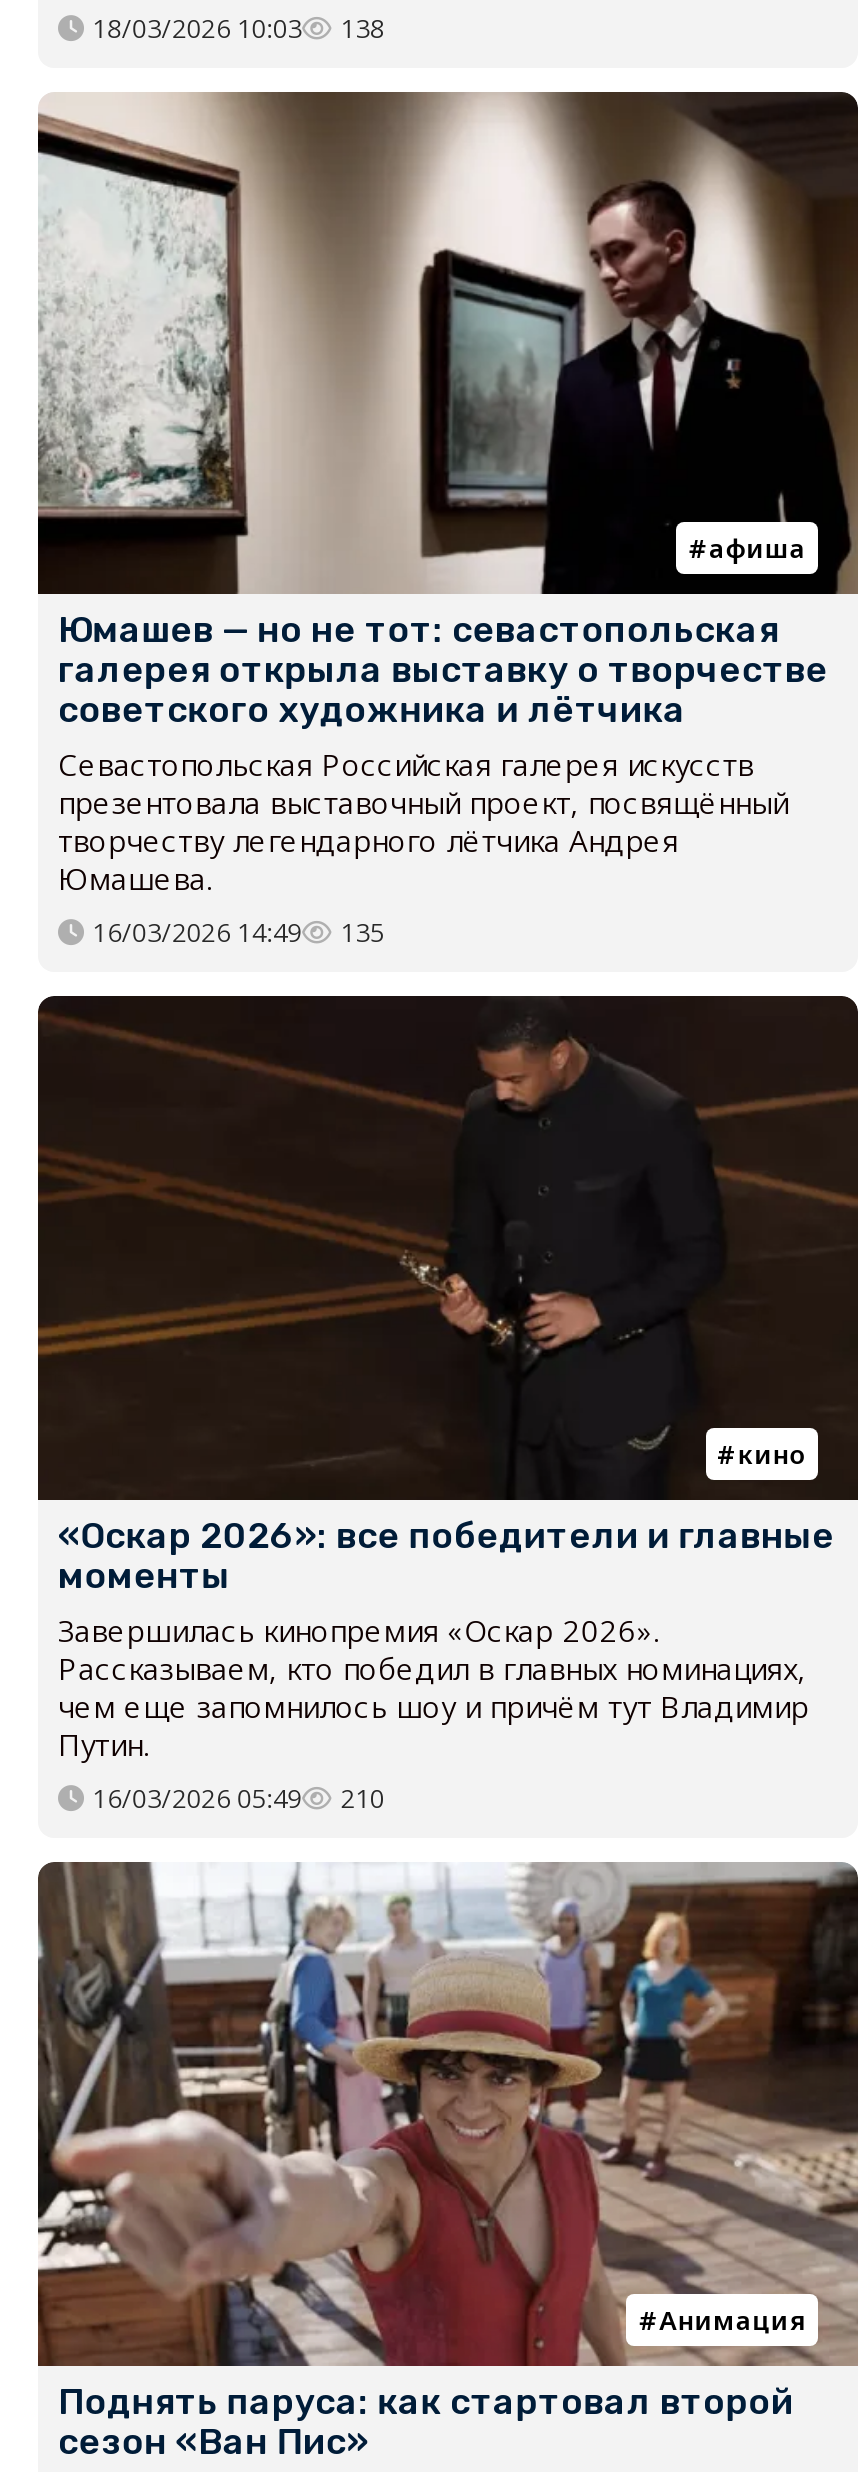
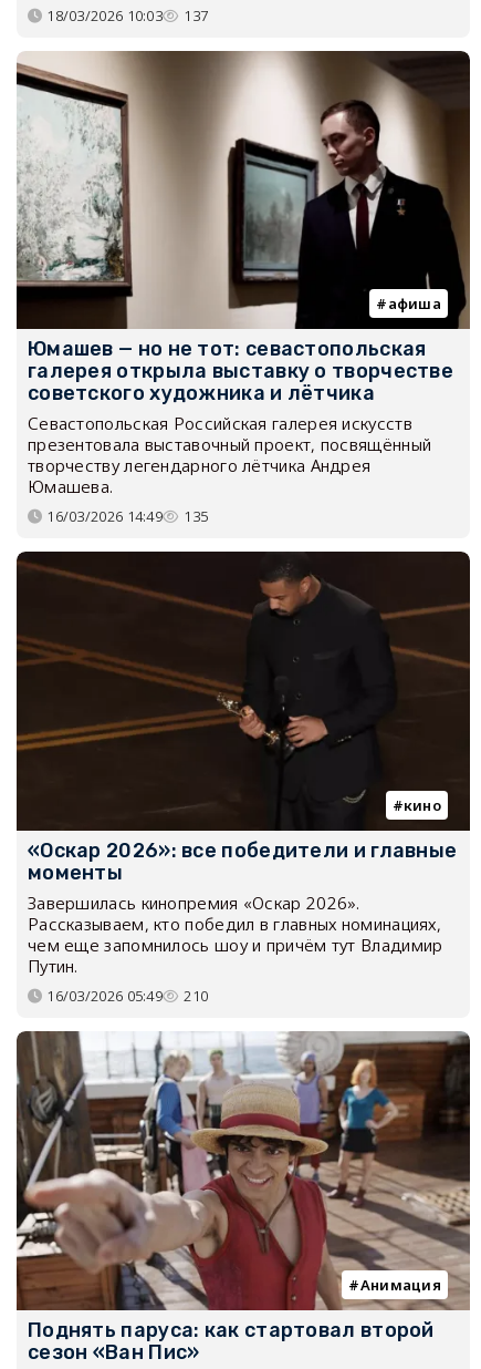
- 18/03/2026 10:03 138
+ 18/03/2026 10:03 137
